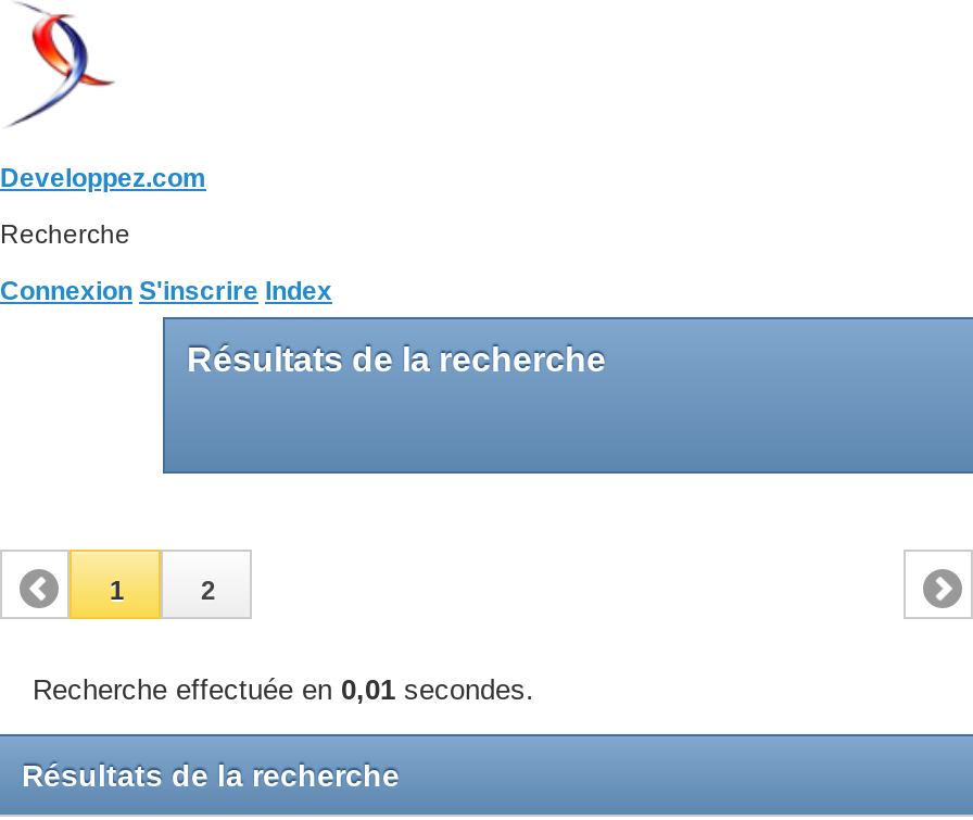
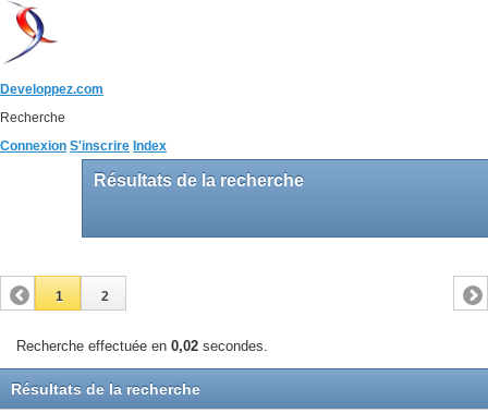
- Recherche effectuée en 0,01 secondes.
+ Recherche effectuée en 0,02 secondes.
